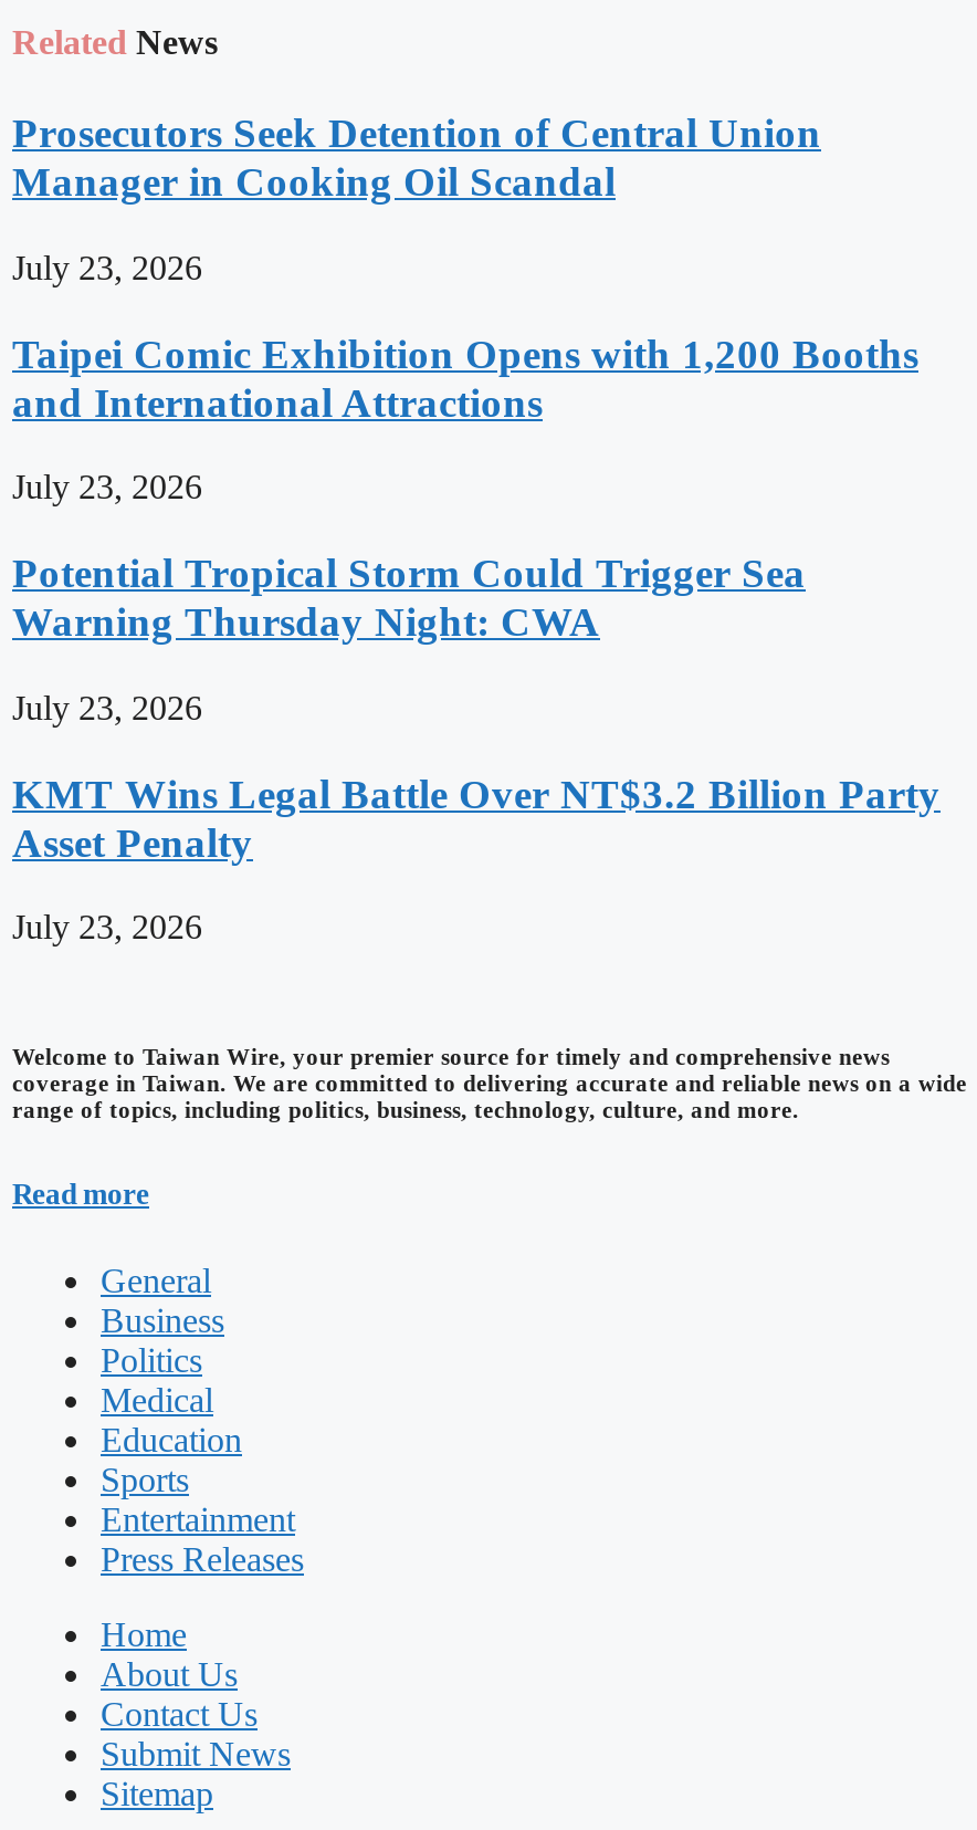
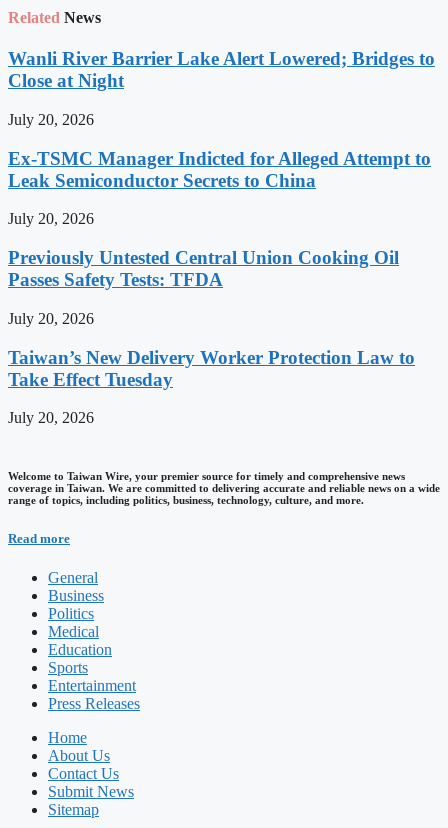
- Prosecutors Seek Detention of Central Union
- Manager in Cooking Oil Scandal
+ Wanli River Barrier Lake Alert Lowered; Bridges to
+ Close at Night

- July 23, 2026
+ July 20, 2026

- Taipei Comic Exhibition Opens with 1,200 Booths
- and International Attractions
+ Ex-TSMC Manager Indicted for Alleged Attempt to
+ Leak Semiconductor Secrets to China

- July 23, 2026
+ July 20, 2026

- Potential Tropical Storm Could Trigger Sea
- Warning Thursday Night: CWA
+ Previously Untested Central Union Cooking Oil
+ Passes Safety Tests: TFDA

- July 23, 2026
+ July 20, 2026

- KMT Wins Legal Battle Over NT$3.2 Billion Party
- Asset Penalty
+ Taiwan’s New Delivery Worker Protection Law to
+ Take Effect Tuesday

- July 23, 2026
+ July 20, 2026
